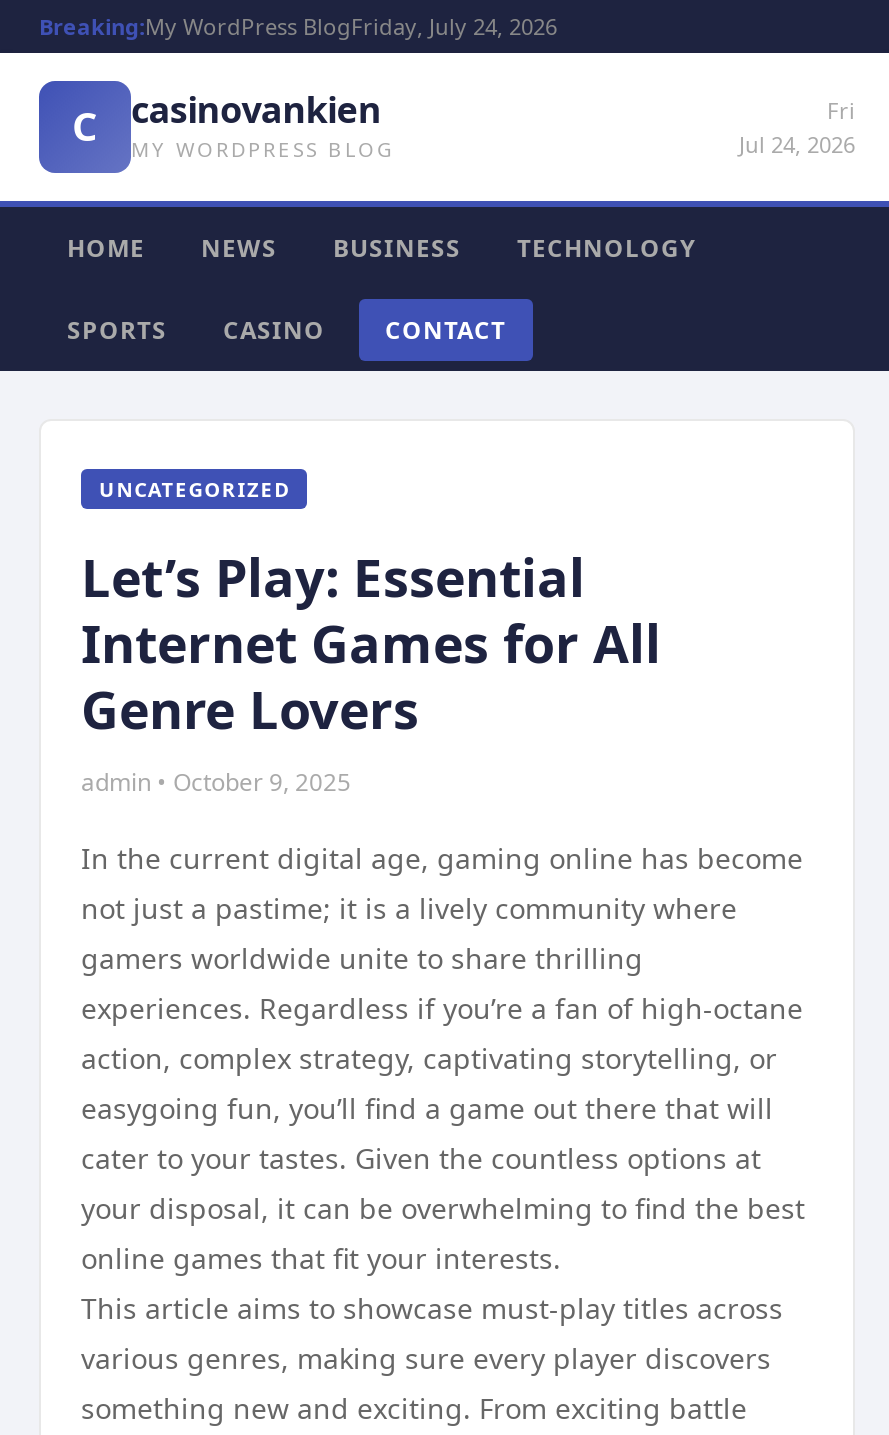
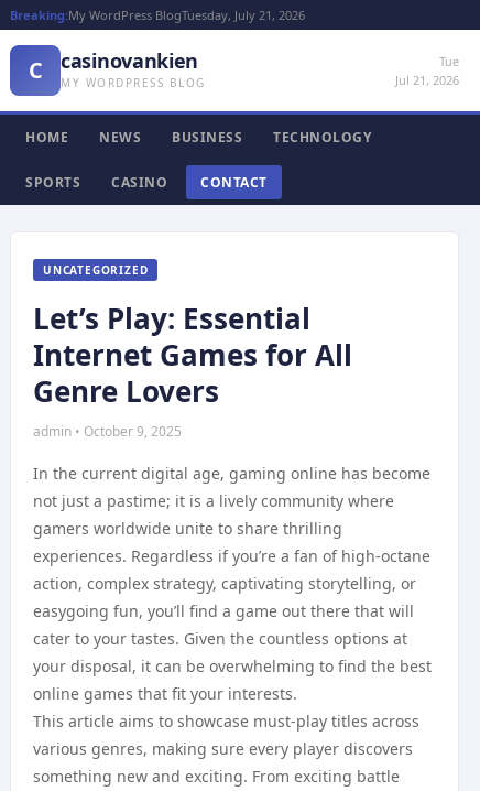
- Breaking:My WordPress BlogFriday, July 24, 2026
+ Breaking:My WordPress BlogTuesday, July 21, 2026

- Fri
- Jul 24, 2026
+ Tue
+ Jul 21, 2026
